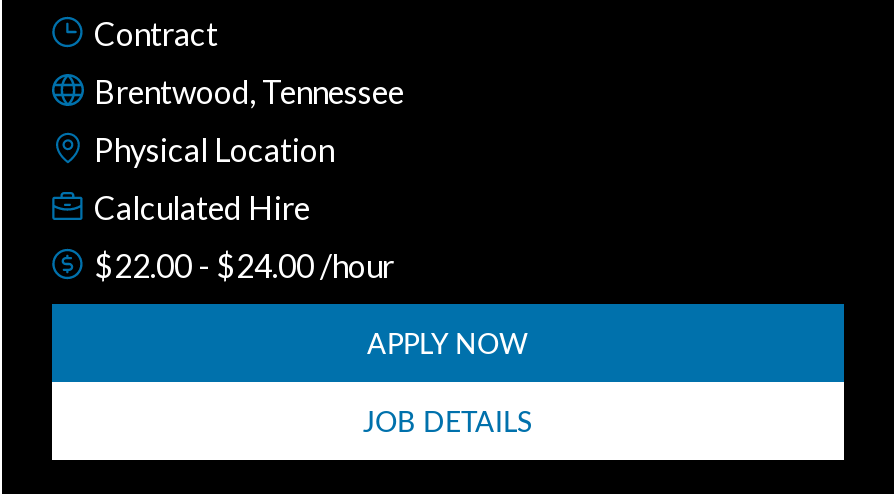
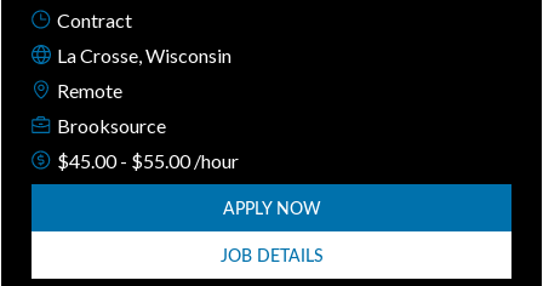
- Brentwood, Tennessee
+ La Crosse, Wisconsin

- Physical Location
+ Remote

- Calculated Hire
+ Brooksource

- $22.00 - $24.00 /hour
+ $45.00 - $55.00 /hour
